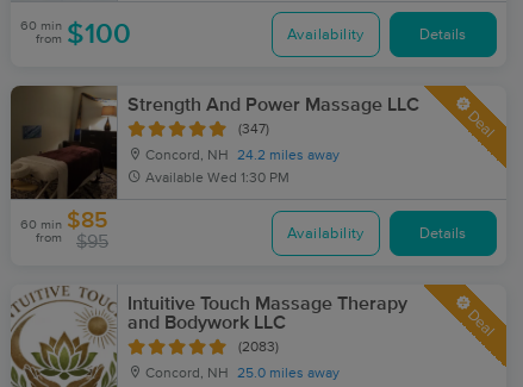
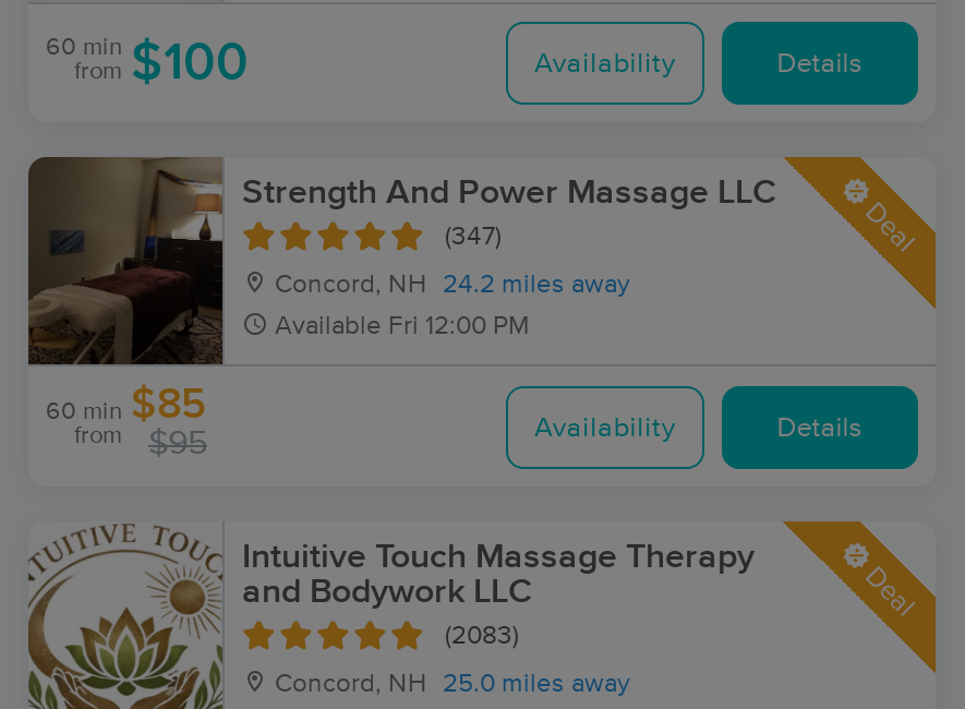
- Available Wed 1:30 PM
+ Available Fri 12:00 PM
